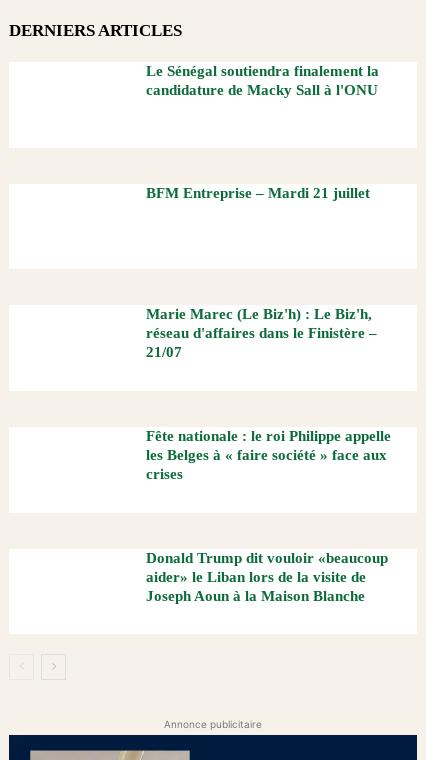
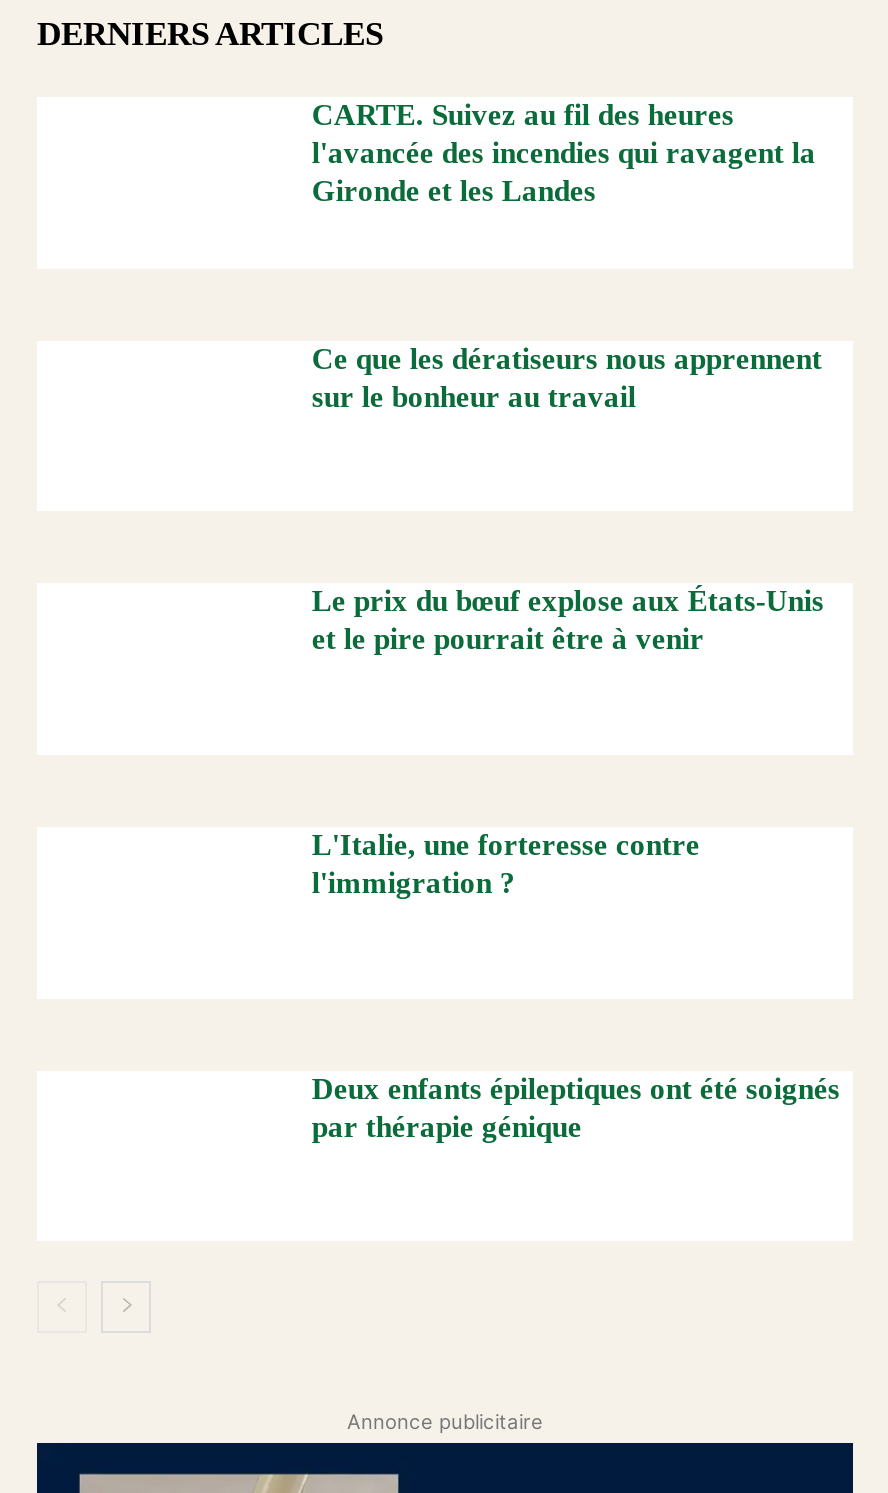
- Le Sénégal soutiendra finalement la
- candidature de Macky Sall à l'ONU
+ CARTE. Suivez au fil des heures
+ l'avancée des incendies qui ravagent la
+ Gironde et les Landes

- BFM Entreprise – Mardi 21 juillet
+ Ce que les dératiseurs nous apprennent
+ sur le bonheur au travail

- Marie Marec (Le Biz'h) : Le Biz'h,
- réseau d'affaires dans le Finistère –
- 21/07
+ Le prix du bœuf explose aux États-Unis
+ et le pire pourrait être à venir

- Fête nationale : le roi Philippe appelle
- les Belges à « faire société » face aux
- crises
+ L'Italie, une forteresse contre
+ l'immigration ?

- Donald Trump dit vouloir «beaucoup
- aider» le Liban lors de la visite de
- Joseph Aoun à la Maison Blanche
+ Deux enfants épileptiques ont été soignés
+ par thérapie génique
